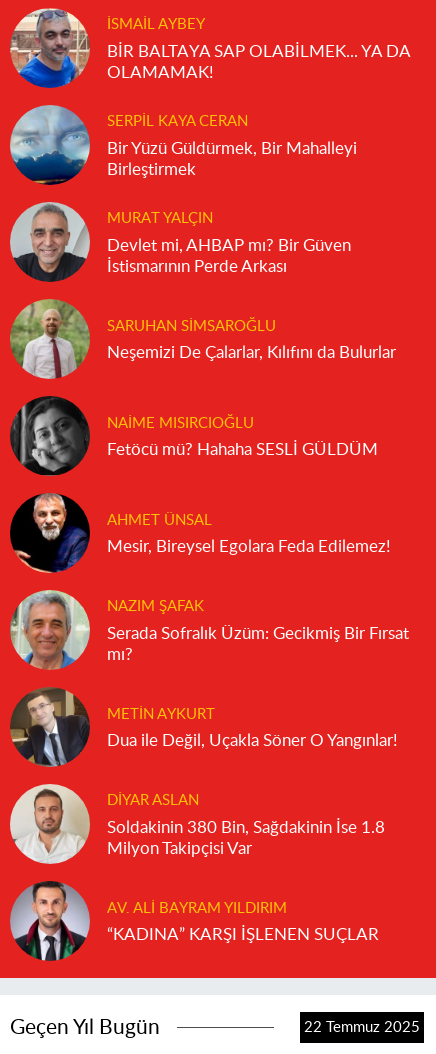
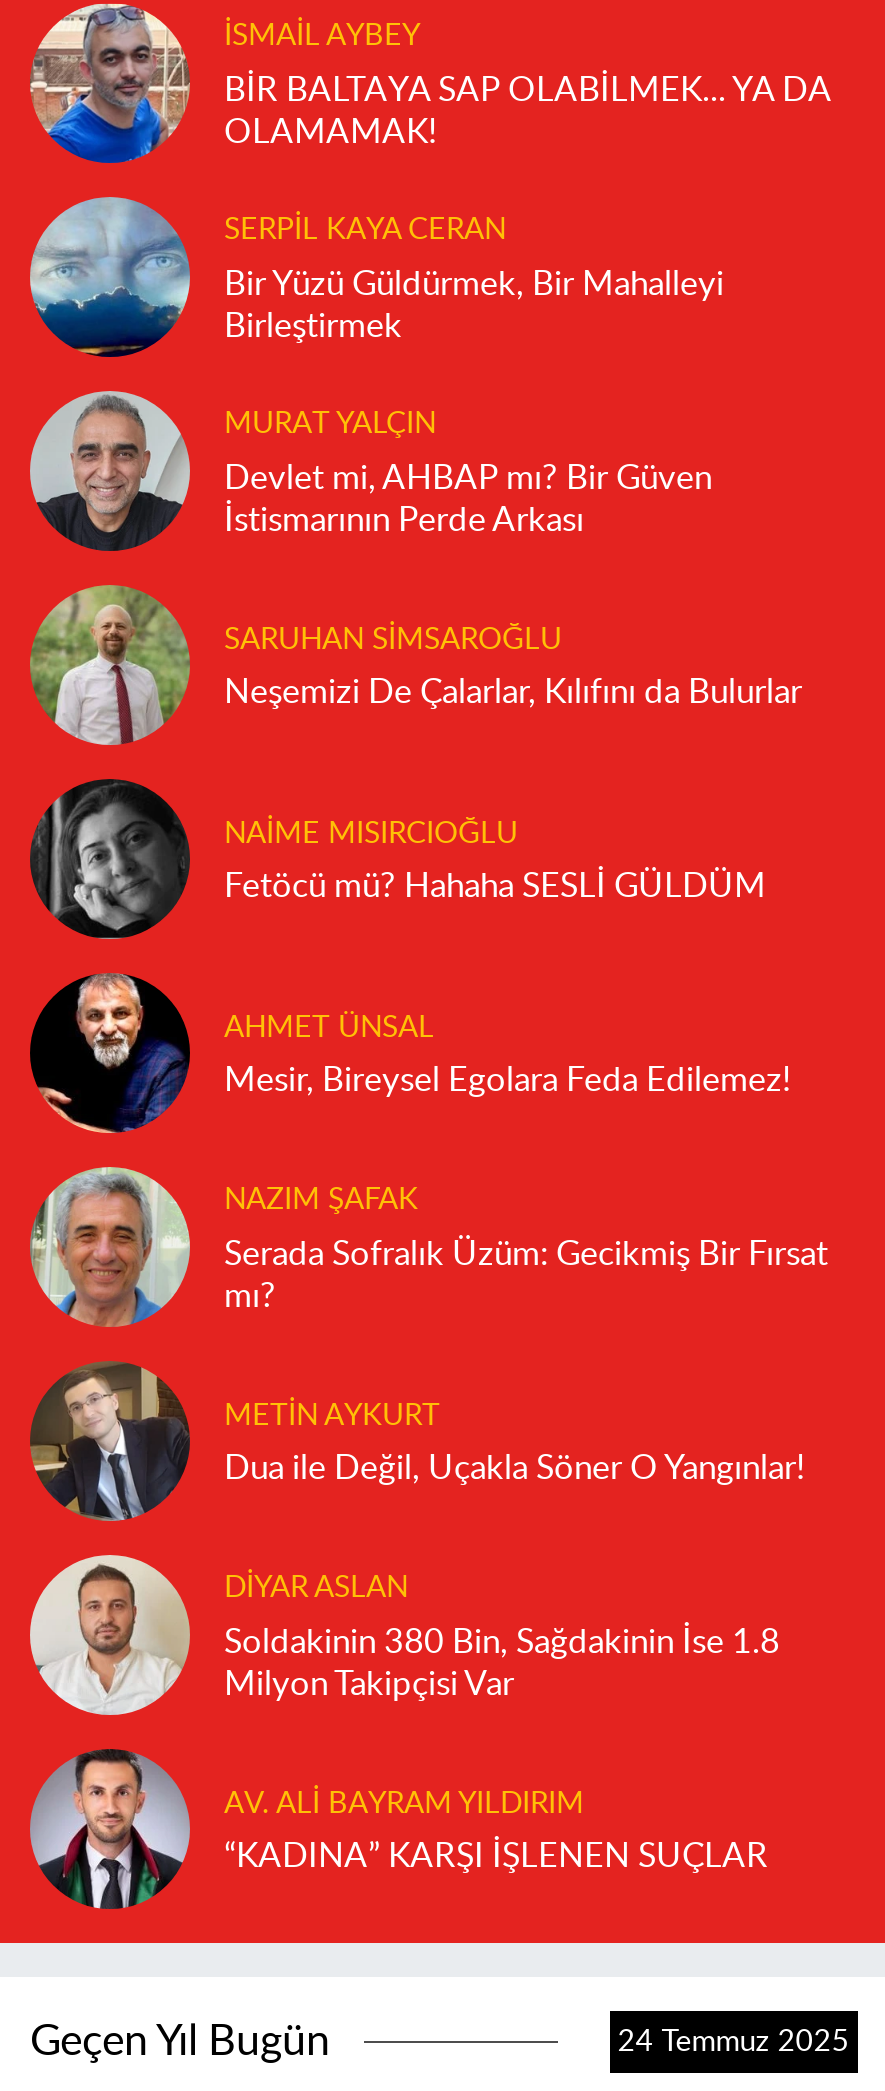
- 22 Temmuz 2025
+ 24 Temmuz 2025
